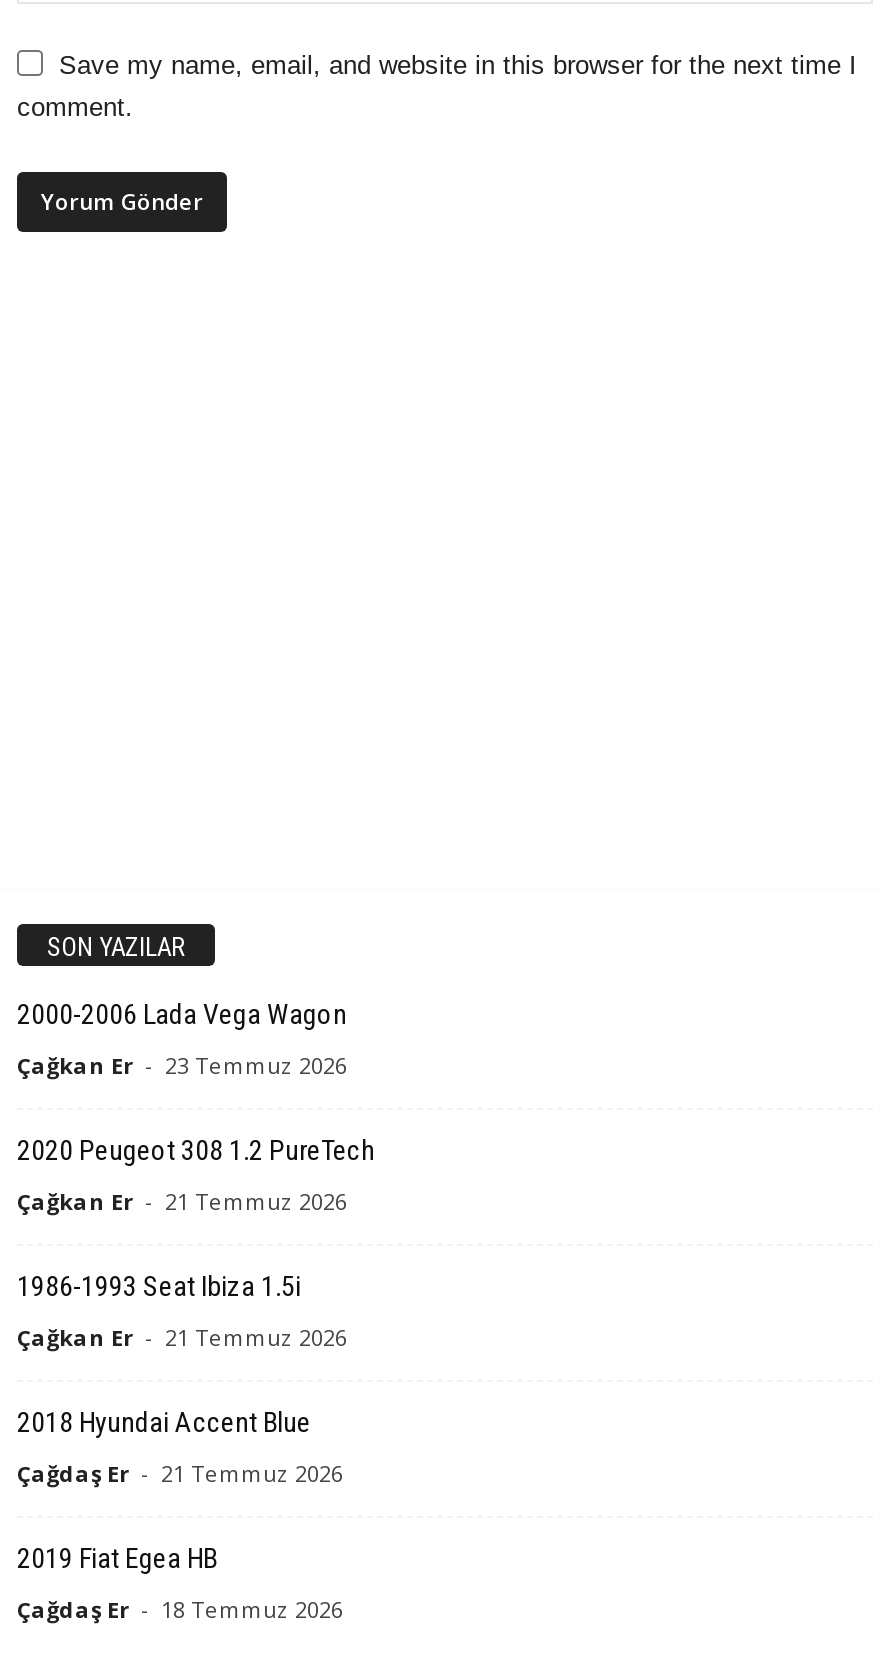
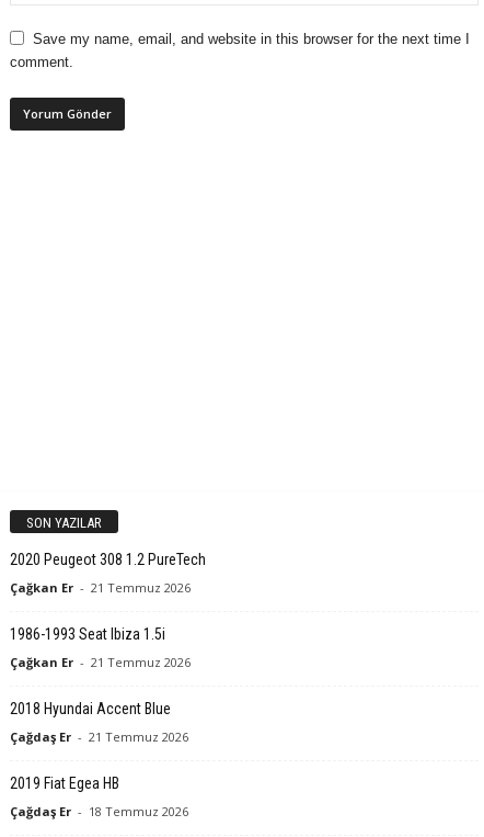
- 2000-2006 Lada Vega Wagon
- Çağkan Er - 23 Temmuz 2026
